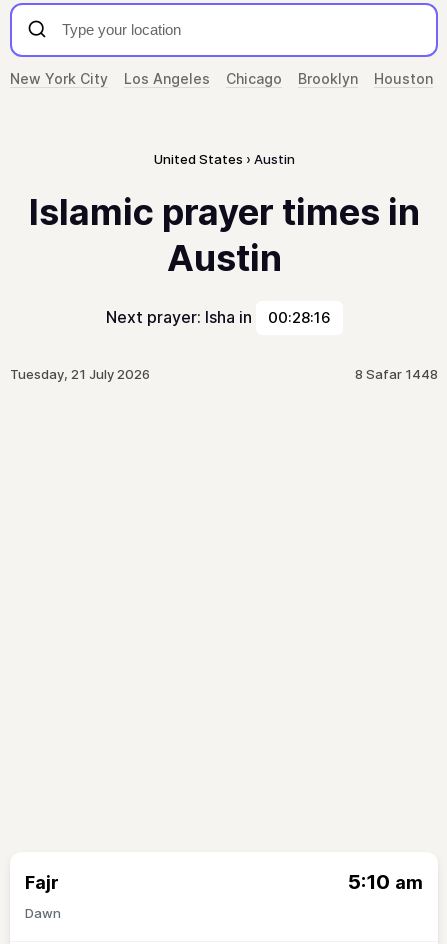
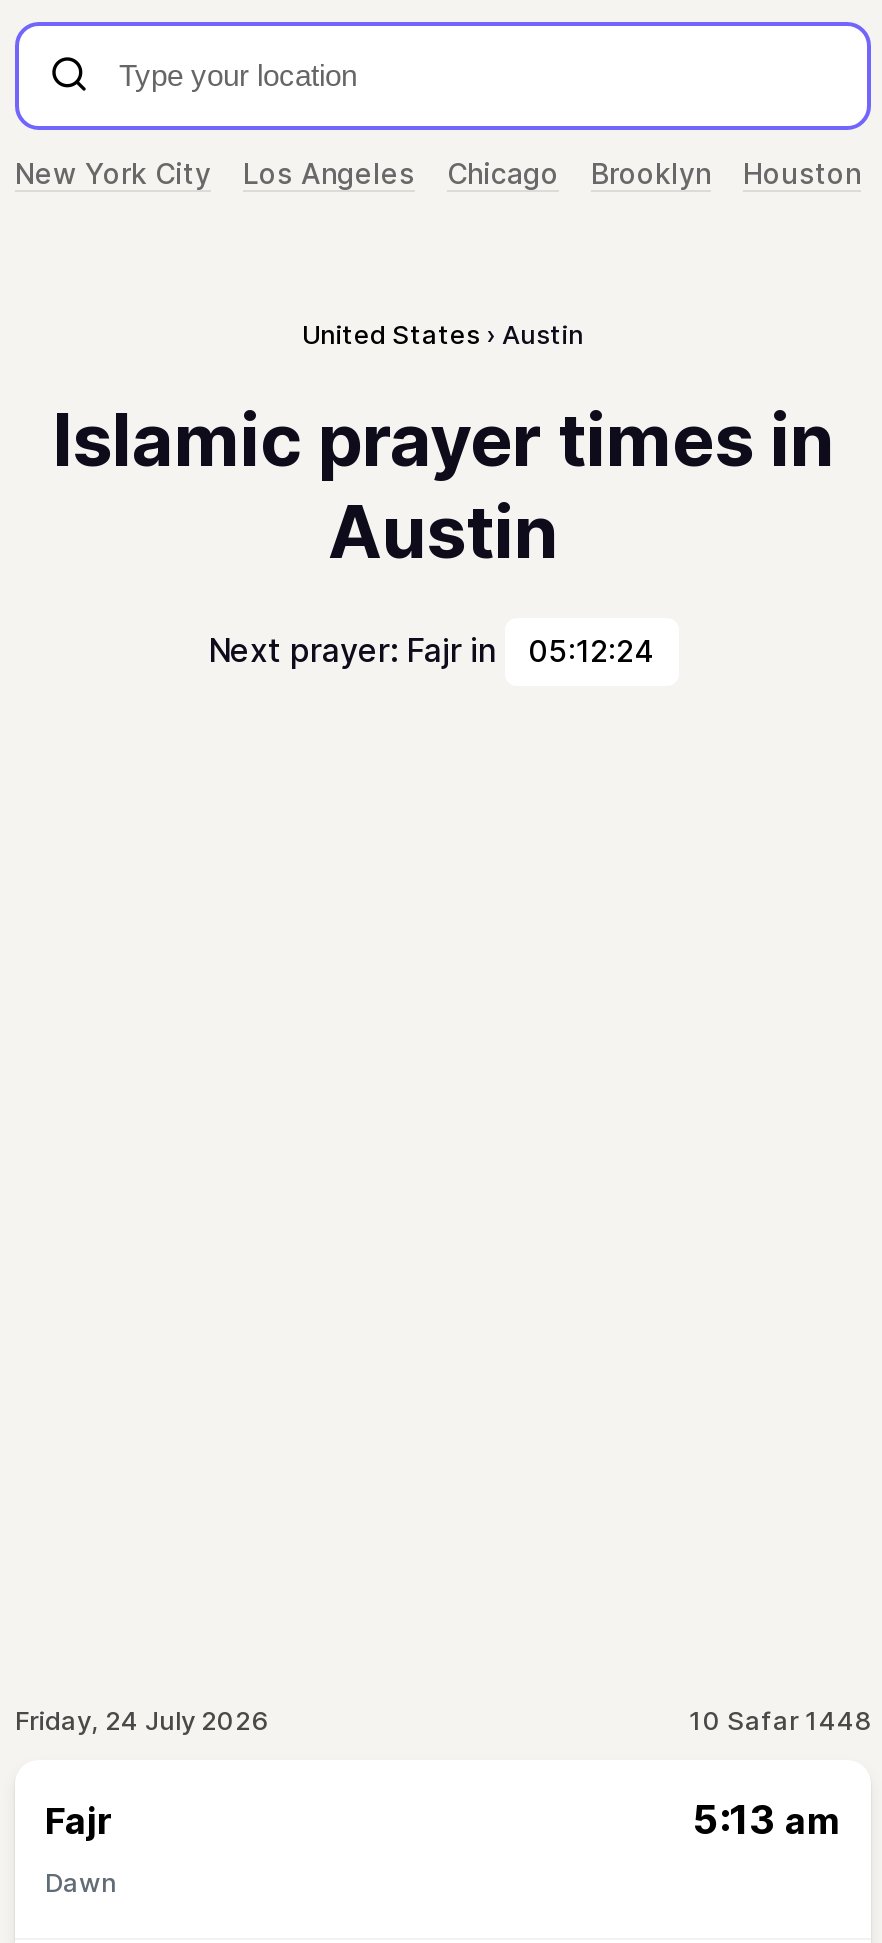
- Next prayer: Isha in
+ Next prayer: Fajr in

- 00:28:16
+ 05:12:24

- Tuesday, 21 July 2026
+ Friday, 24 July 2026

- 8 Safar 1448
+ 10 Safar 1448

- 5:10 am
+ 5:13 am
